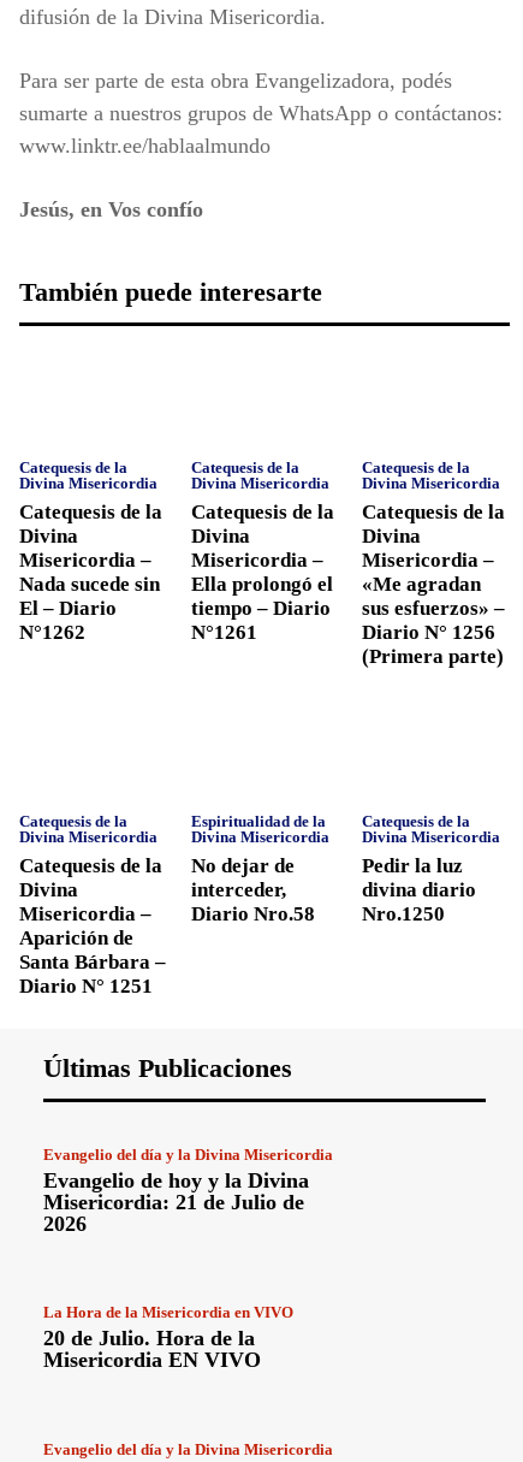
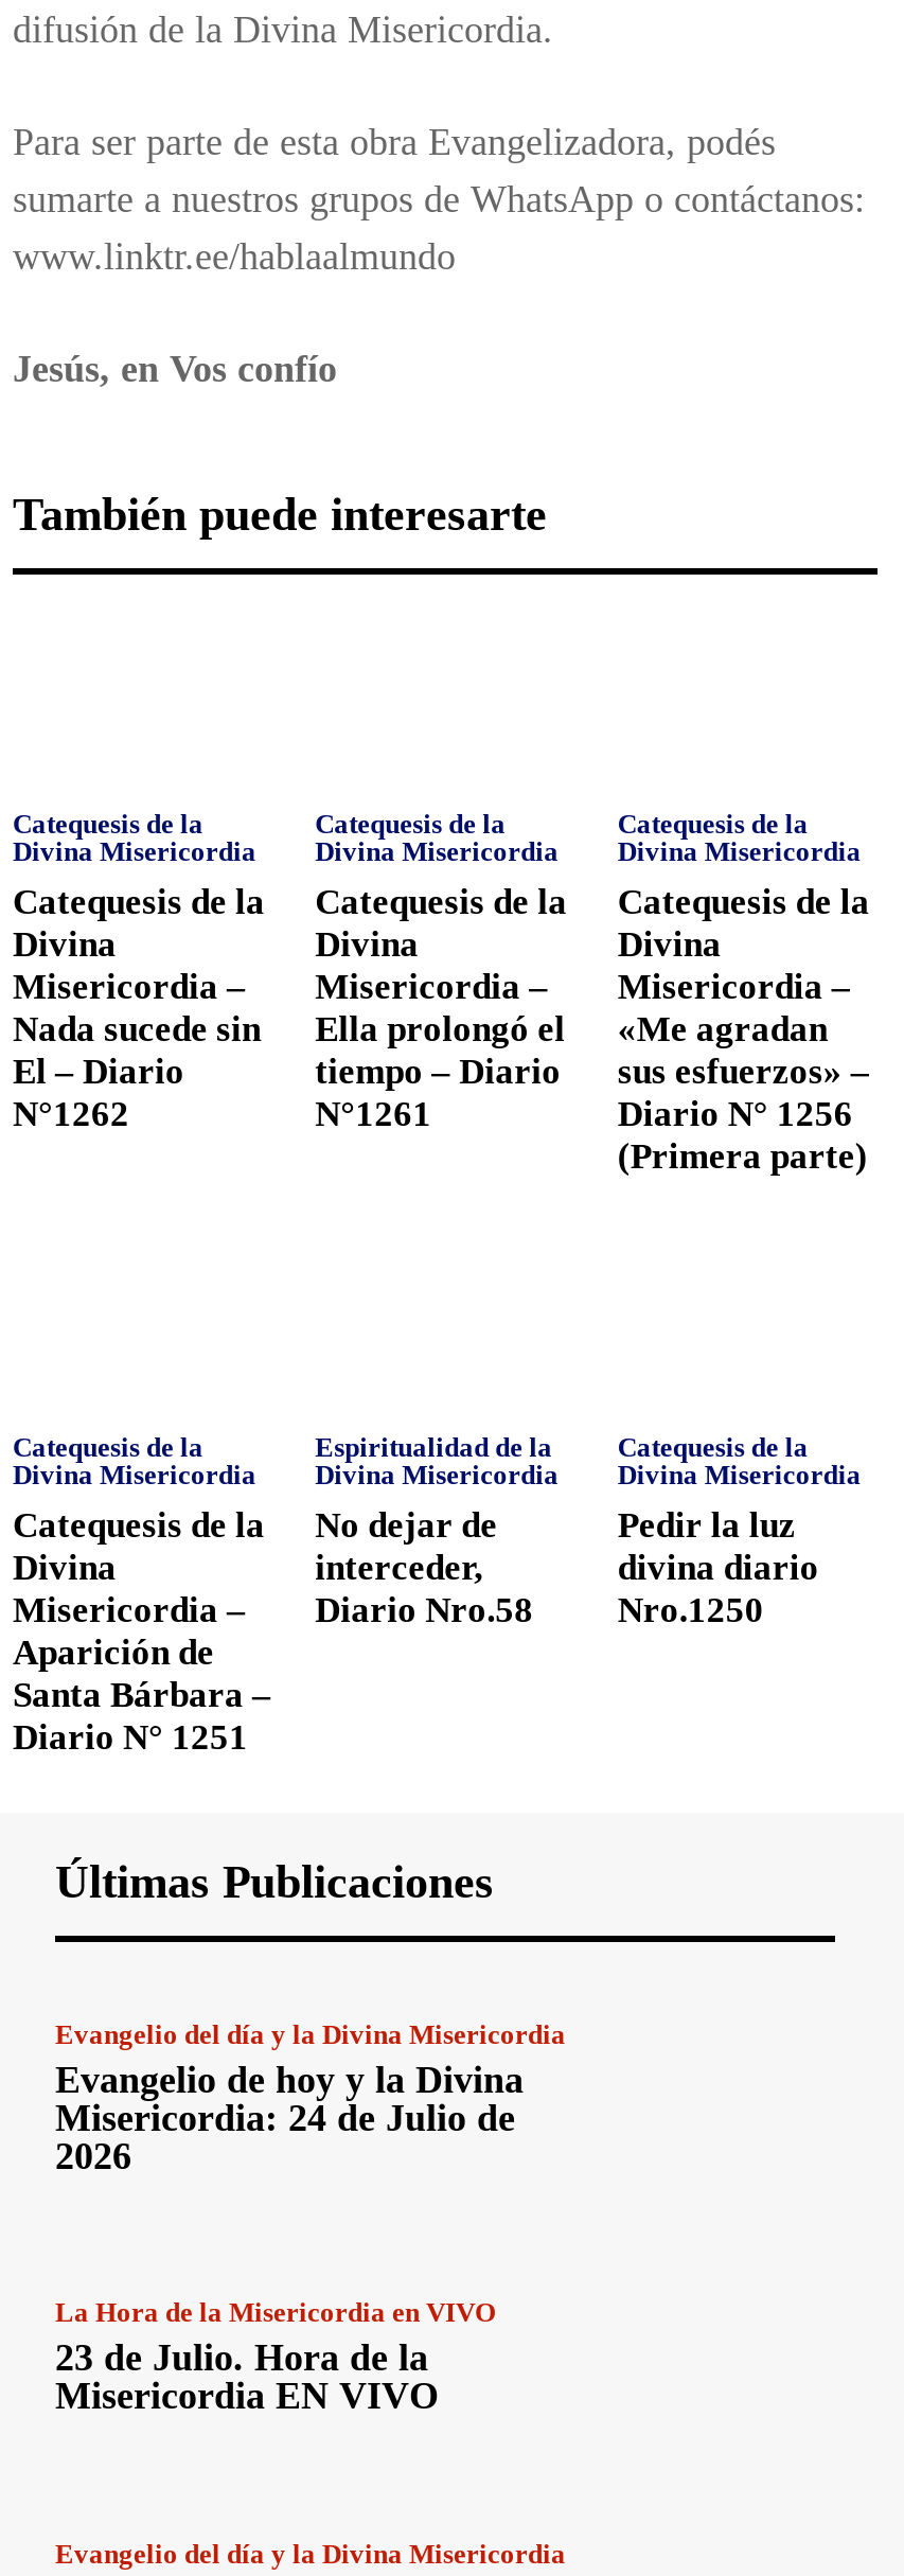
- Misericordia: 21 de Julio de
+ Misericordia: 24 de Julio de

- 20 de Julio. Hora de la
+ 23 de Julio. Hora de la
